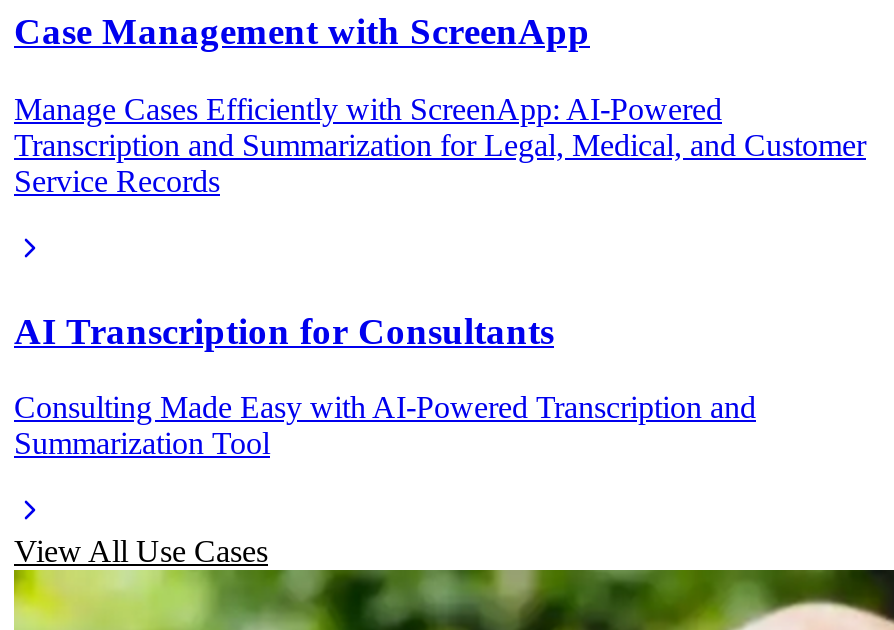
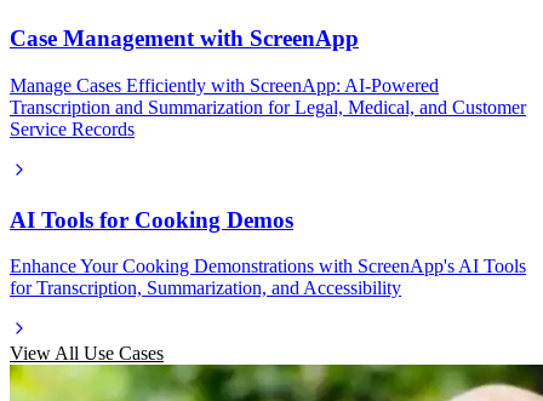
- AI Transcription for Consultants
+ AI Tools for Cooking Demos

- Consulting Made Easy with AI-Powered Transcription and
- Summarization Tool
+ Enhance Your Cooking Demonstrations with ScreenApp's AI Tools
+ for Transcription, Summarization, and Accessibility
